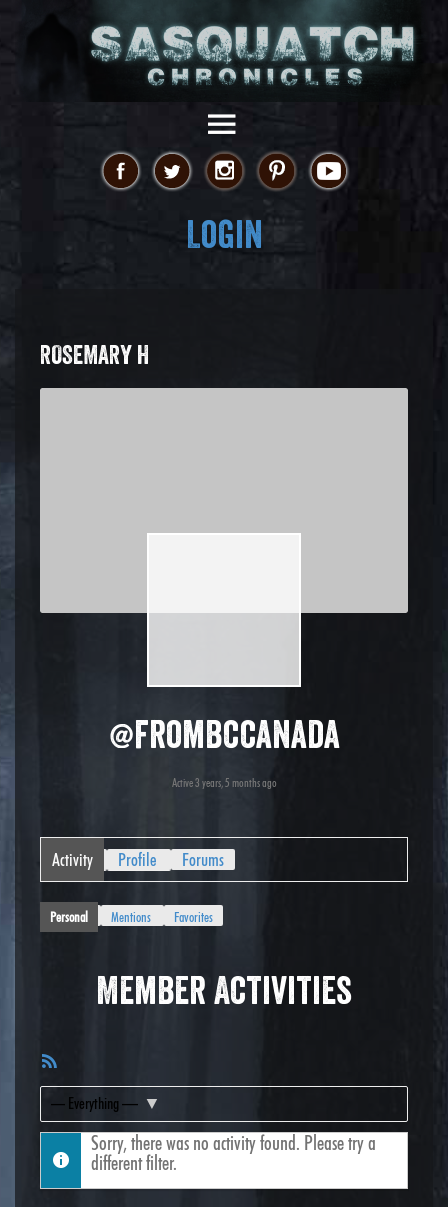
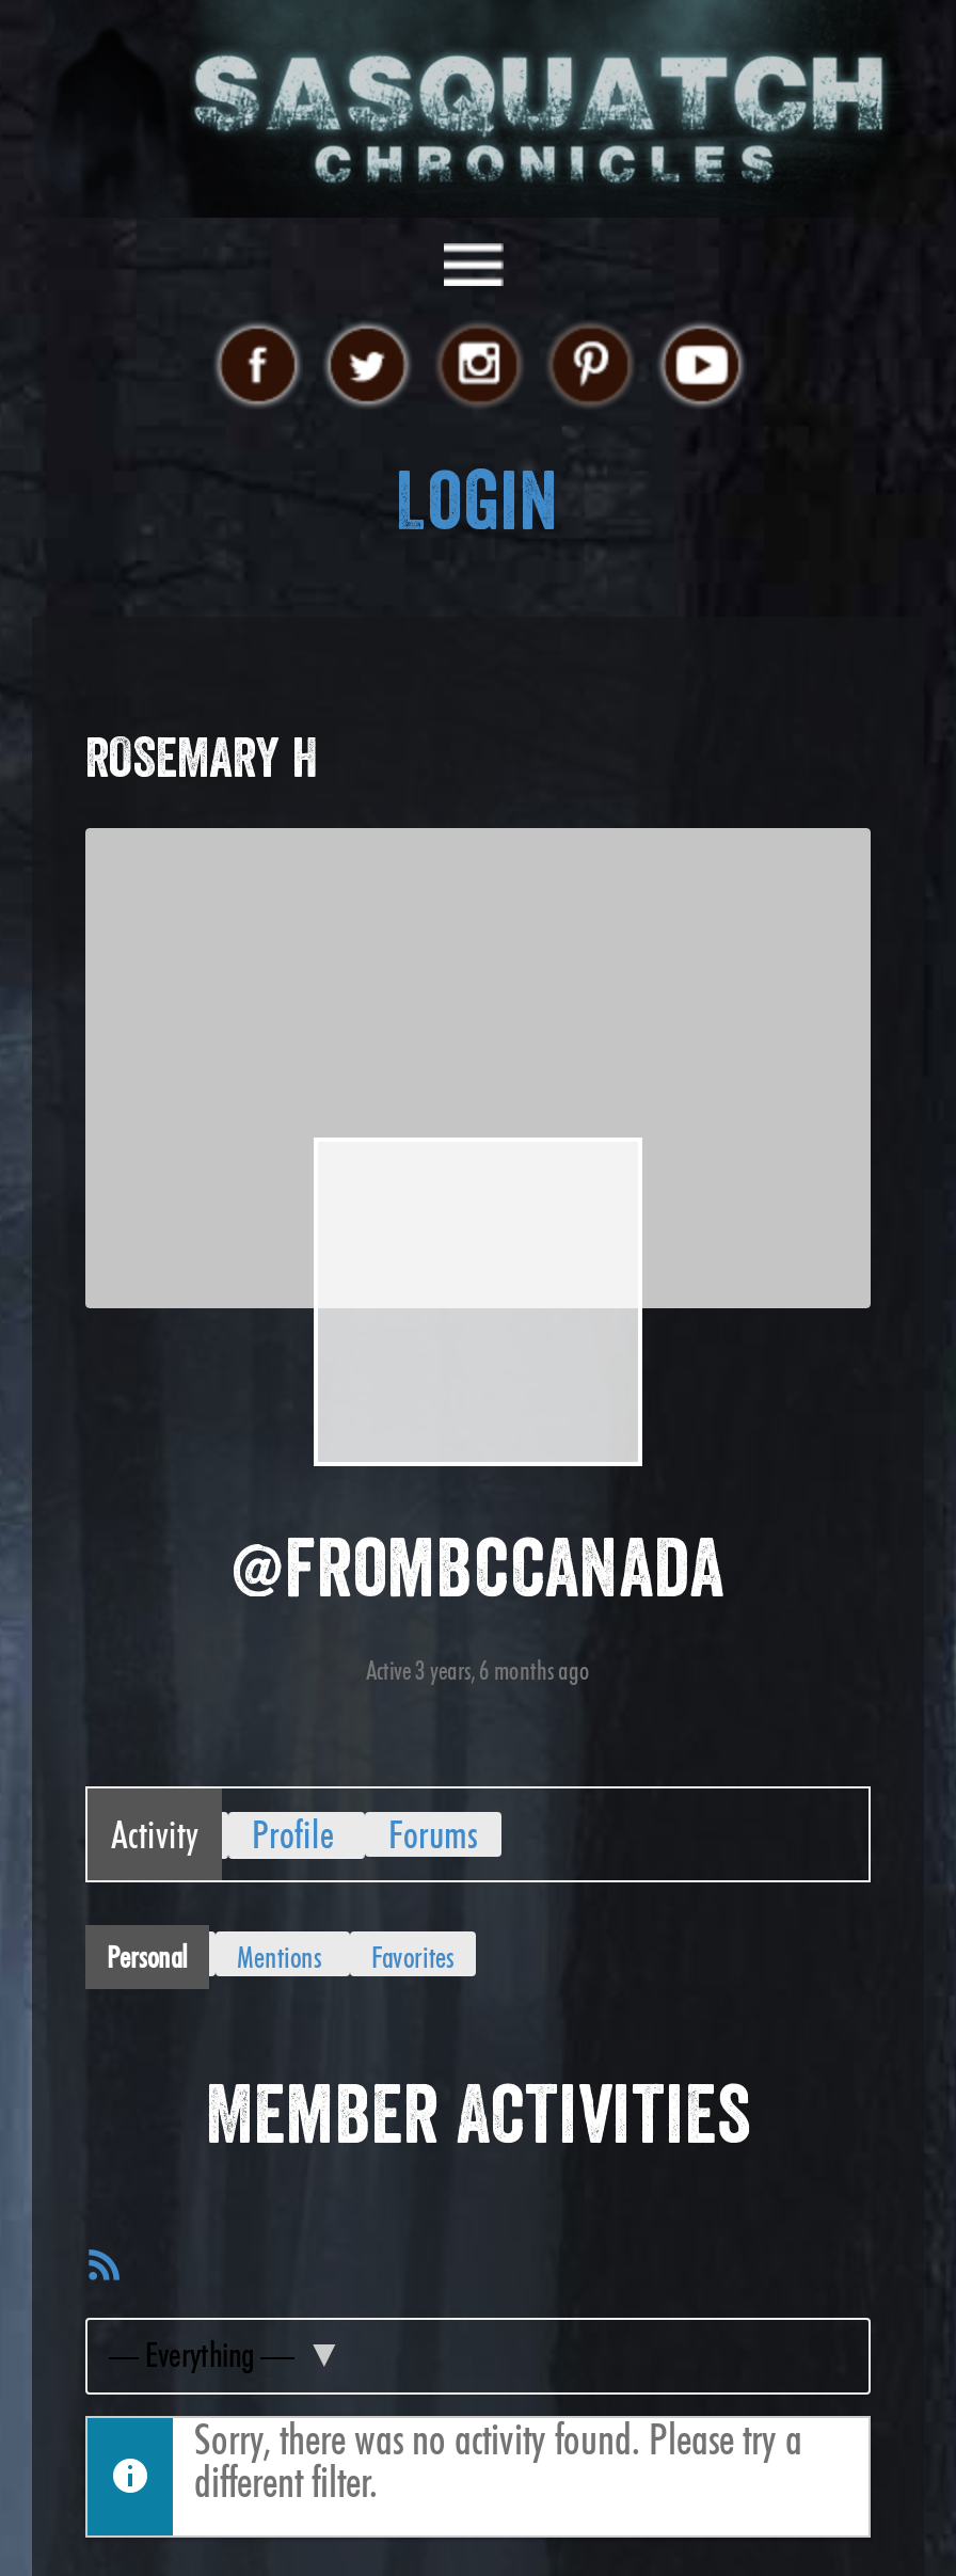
- Active 3 years, 5 months ago
+ Active 3 years, 6 months ago
